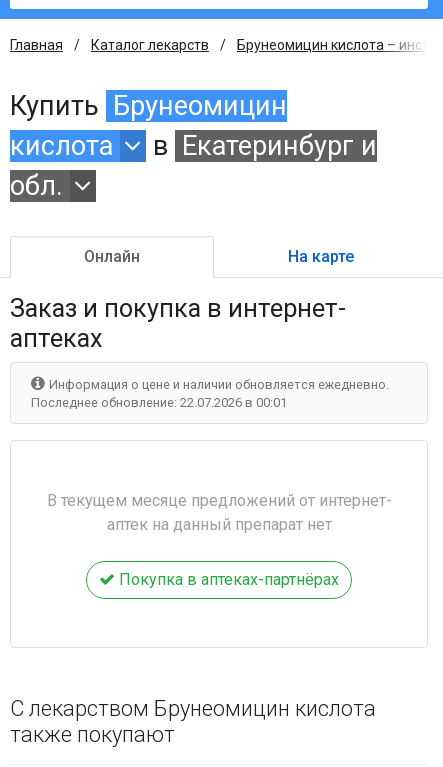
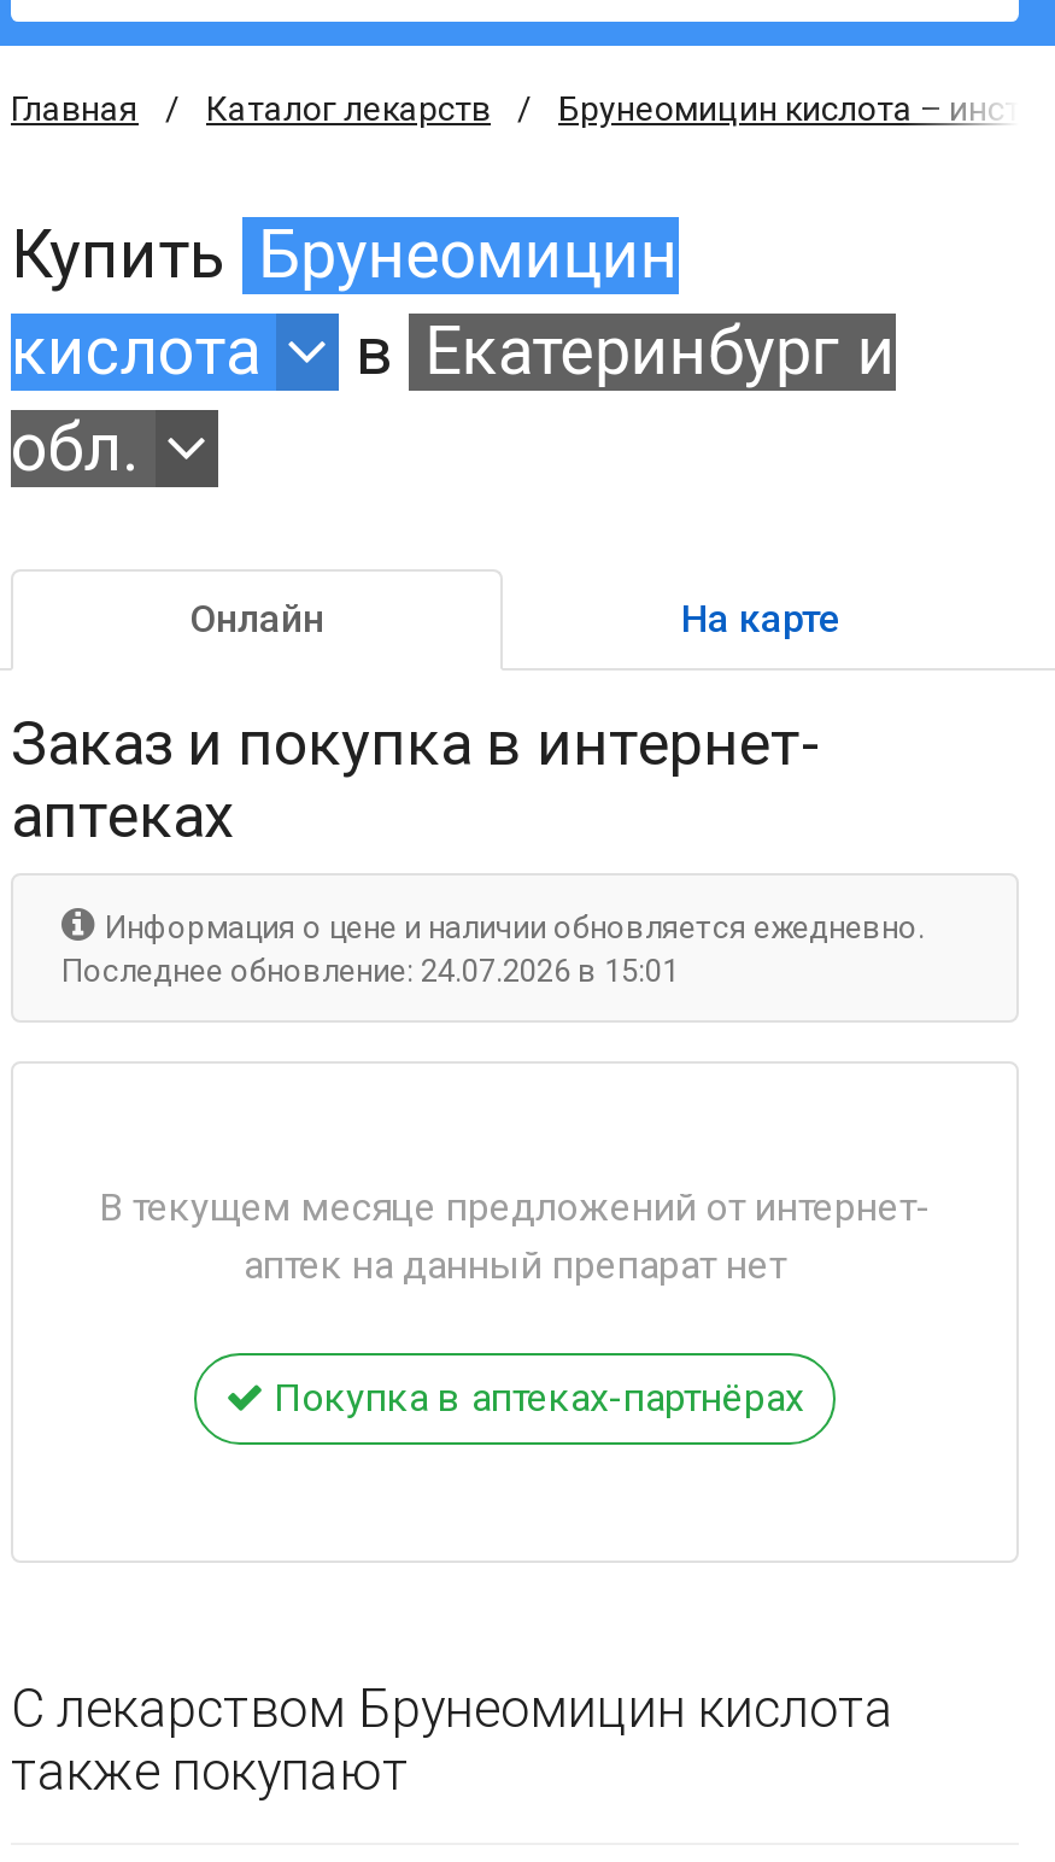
- Последнее обновление: 22.07.2026 в 00:01
+ Последнее обновление: 24.07.2026 в 15:01
